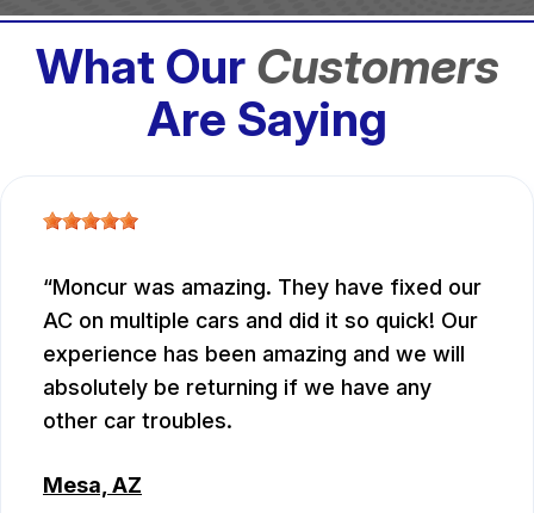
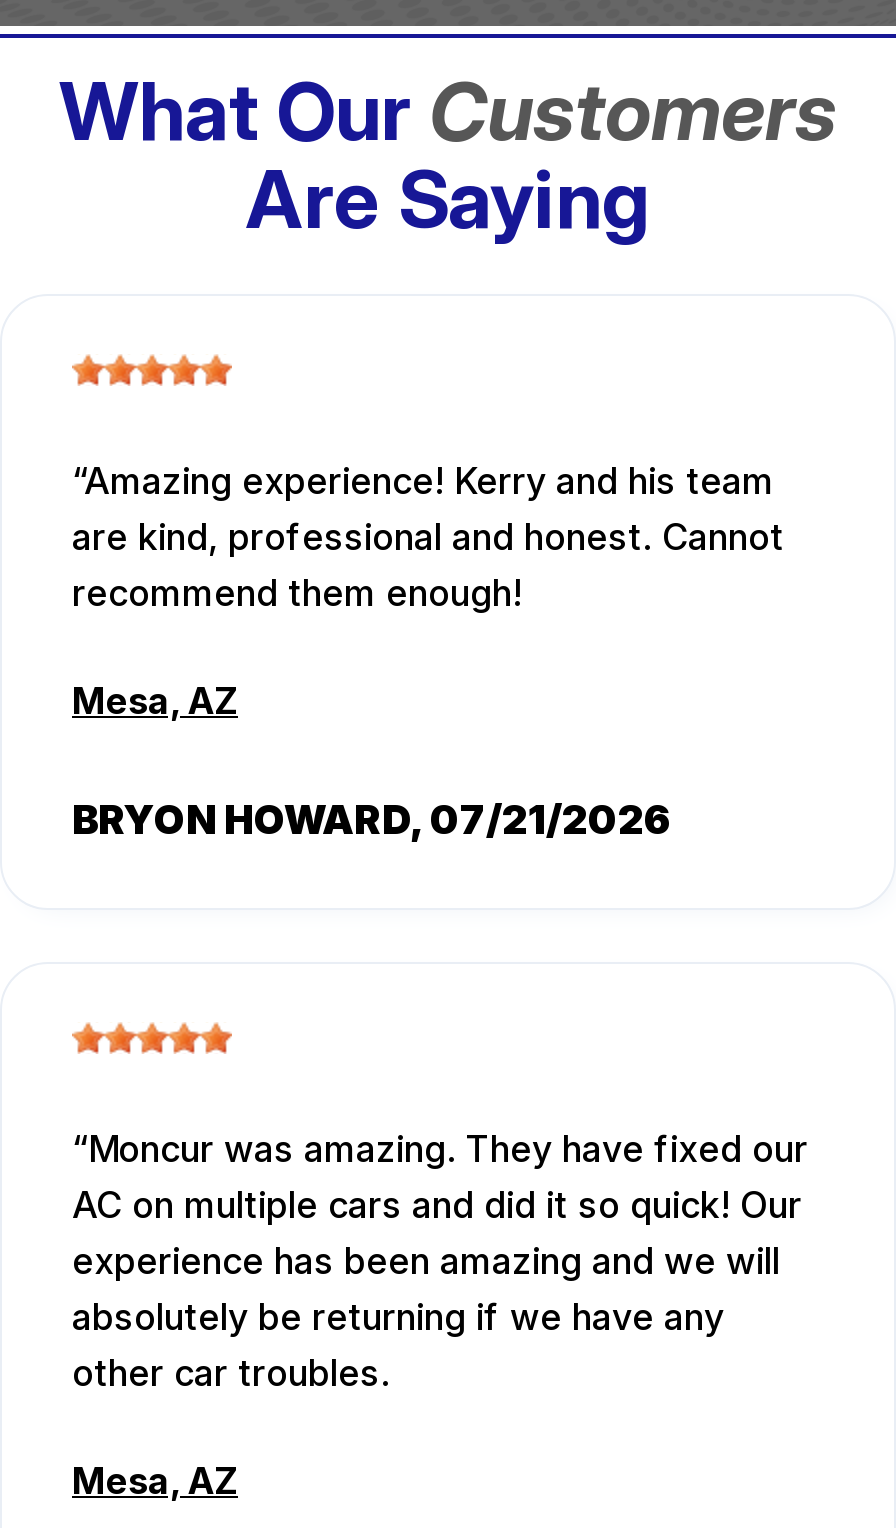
+ Amazing experience! Kerry and his team
+ are kind, professional and honest. Cannot
+ recommend them enough!
+ Mesa, AZ
+ BRYON HOWARD, 07/21/2026
